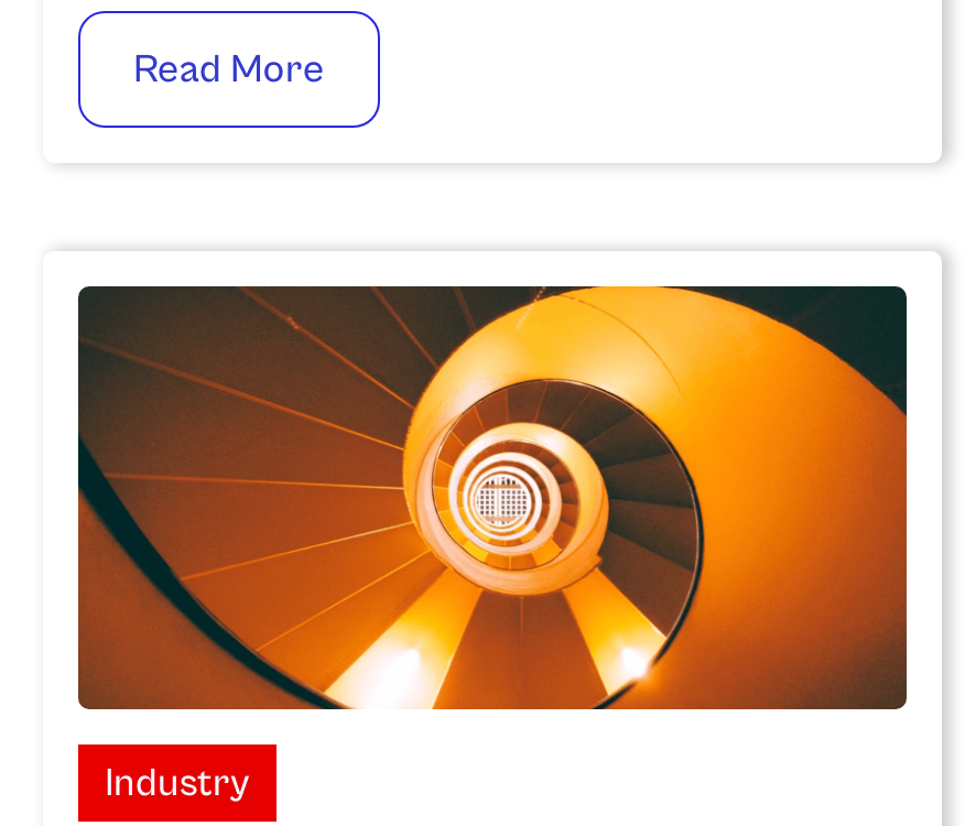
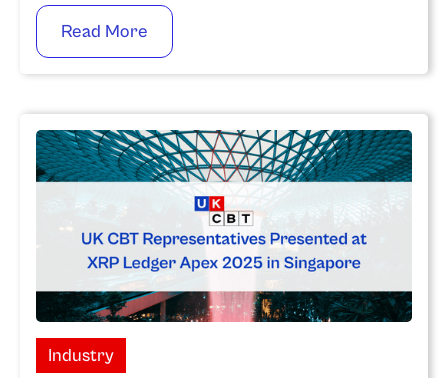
- [image]
+ [image]
